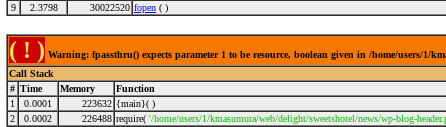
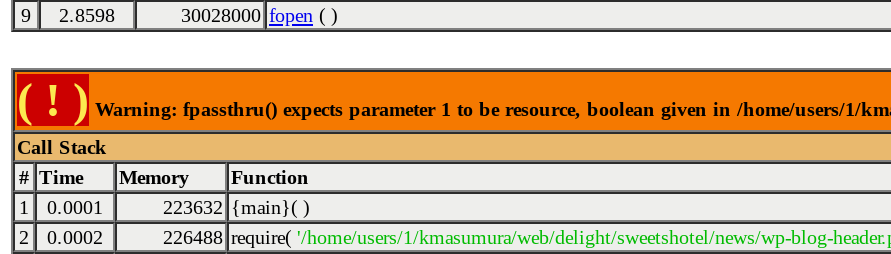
- 9 2.3798
+ 9 2.8598

- 30022520 fopen ( )
+ 30028000 fopen ( )
